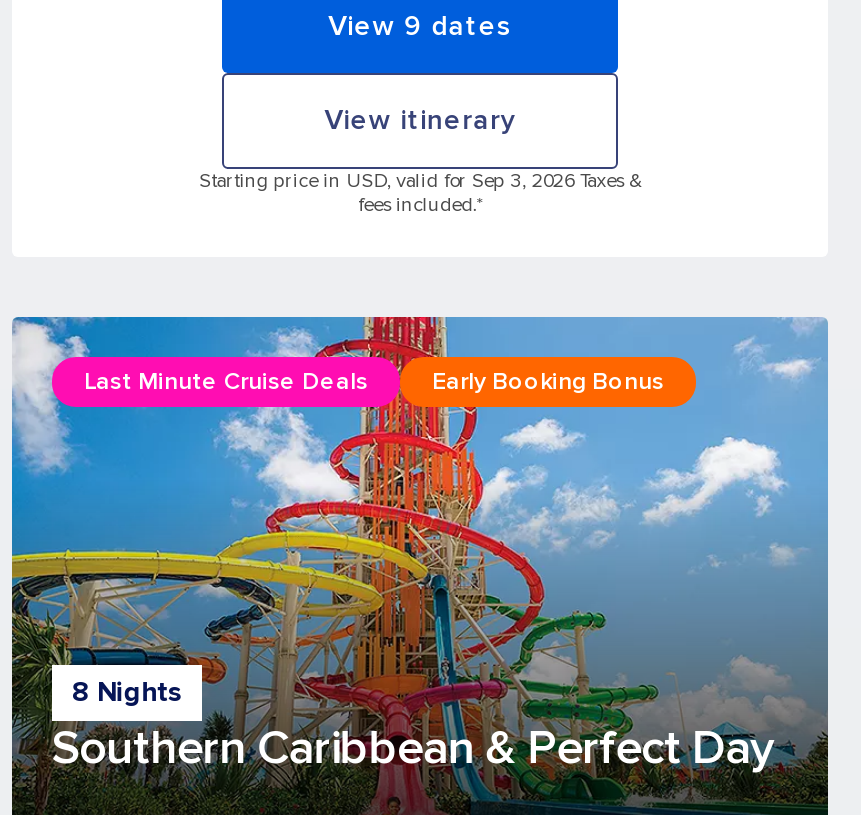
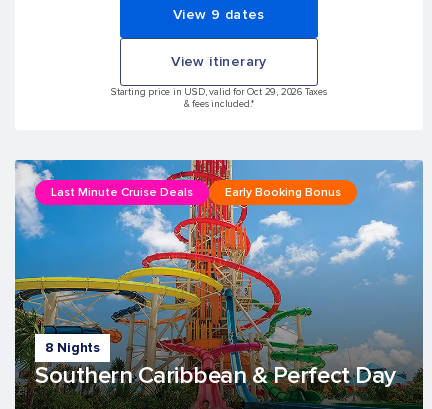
- Starting price in USD, valid for Sep 3, 2026 Taxes &
- fees included.*
+ Starting price in USD, valid for Oct 29, 2026 Taxes
+ & fees included.*
